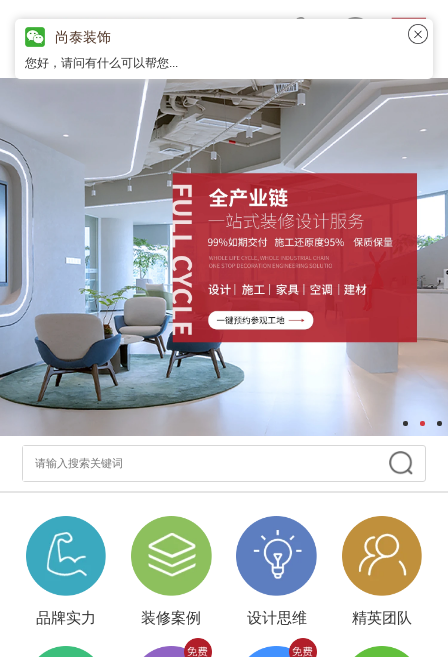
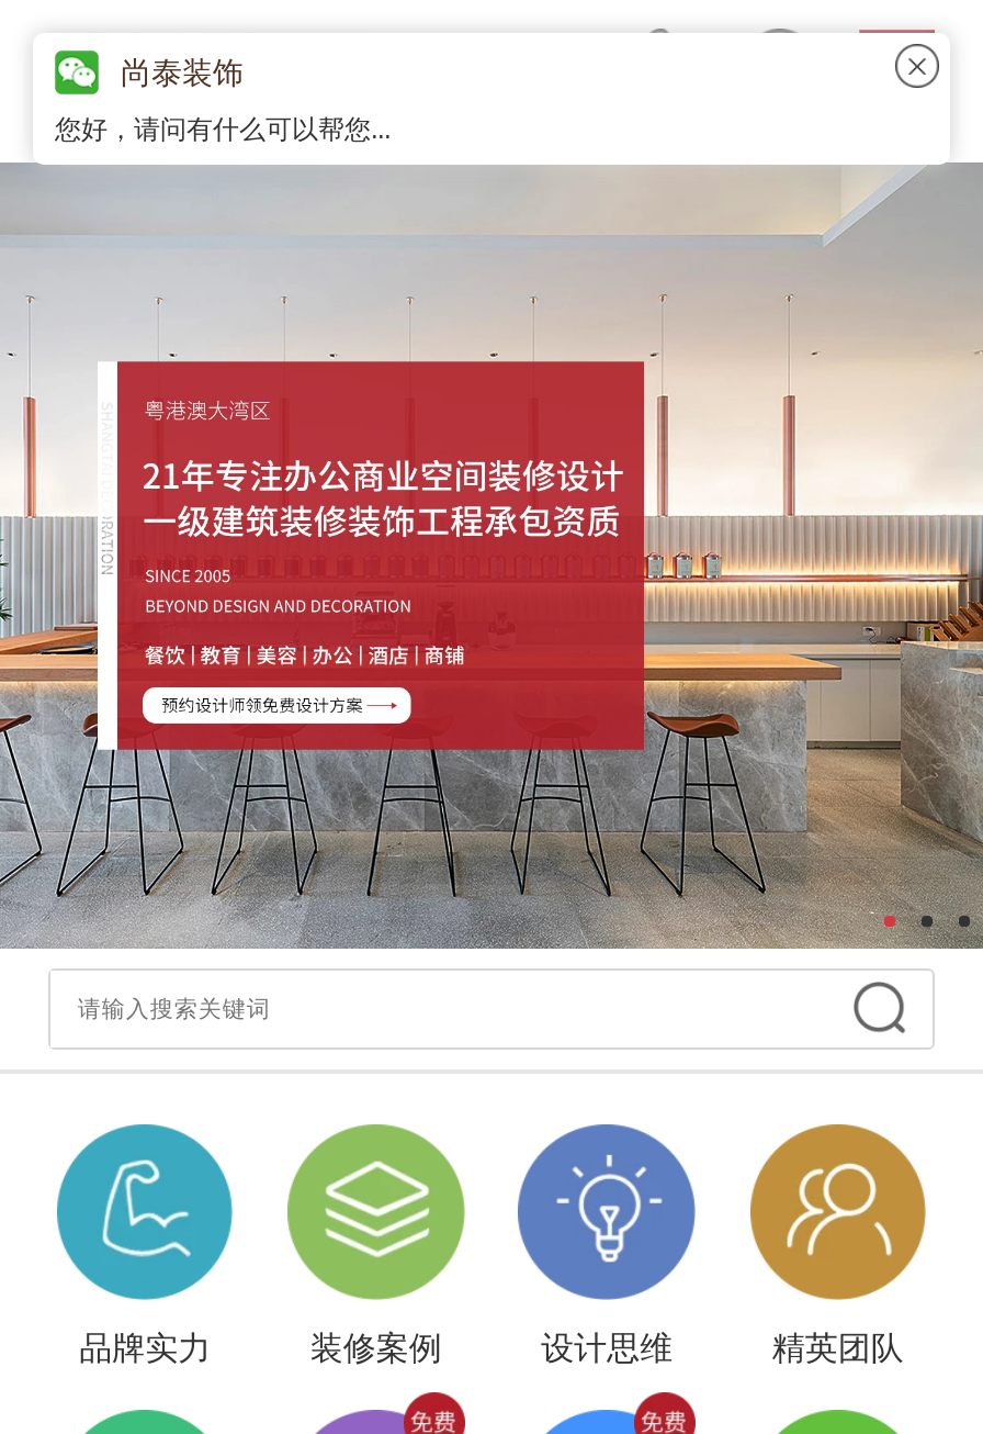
- [image]
+ [image]
